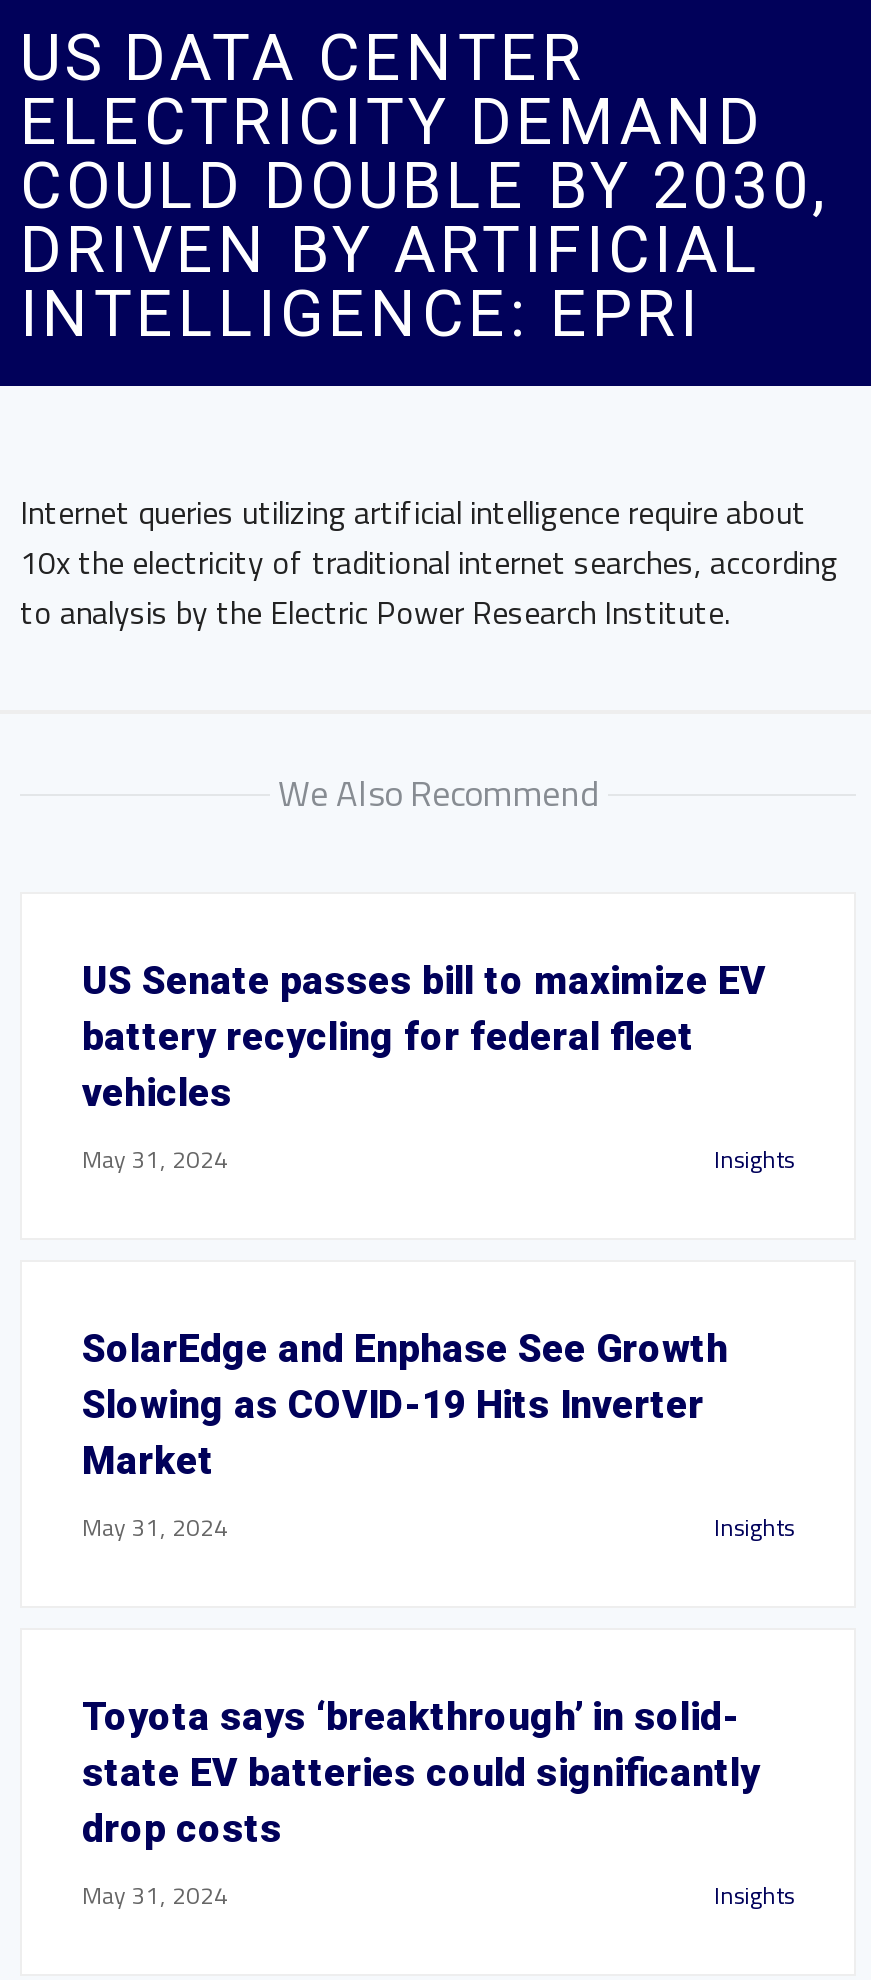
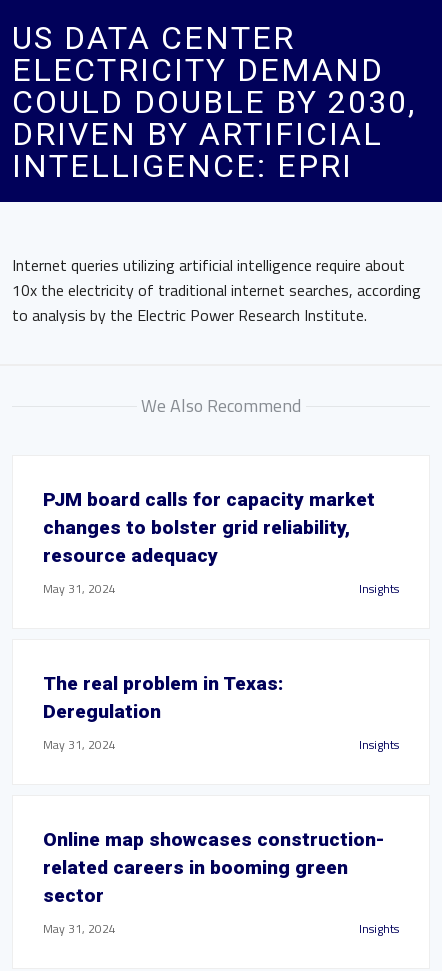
- US Senate passes bill to maximize EV
- battery recycling for federal fleet
- vehicles
+ PJM board calls for capacity market
+ changes to bolster grid reliability,
+ resource adequacy

- SolarEdge and Enphase See Growth
- Slowing as COVID-19 Hits Inverter
- Market
+ The real problem in Texas:
+ Deregulation

- Toyota says ‘breakthrough’ in solid-
- state EV batteries could significantly
- drop costs
+ Online map showcases construction-
+ related careers in booming green
+ sector
